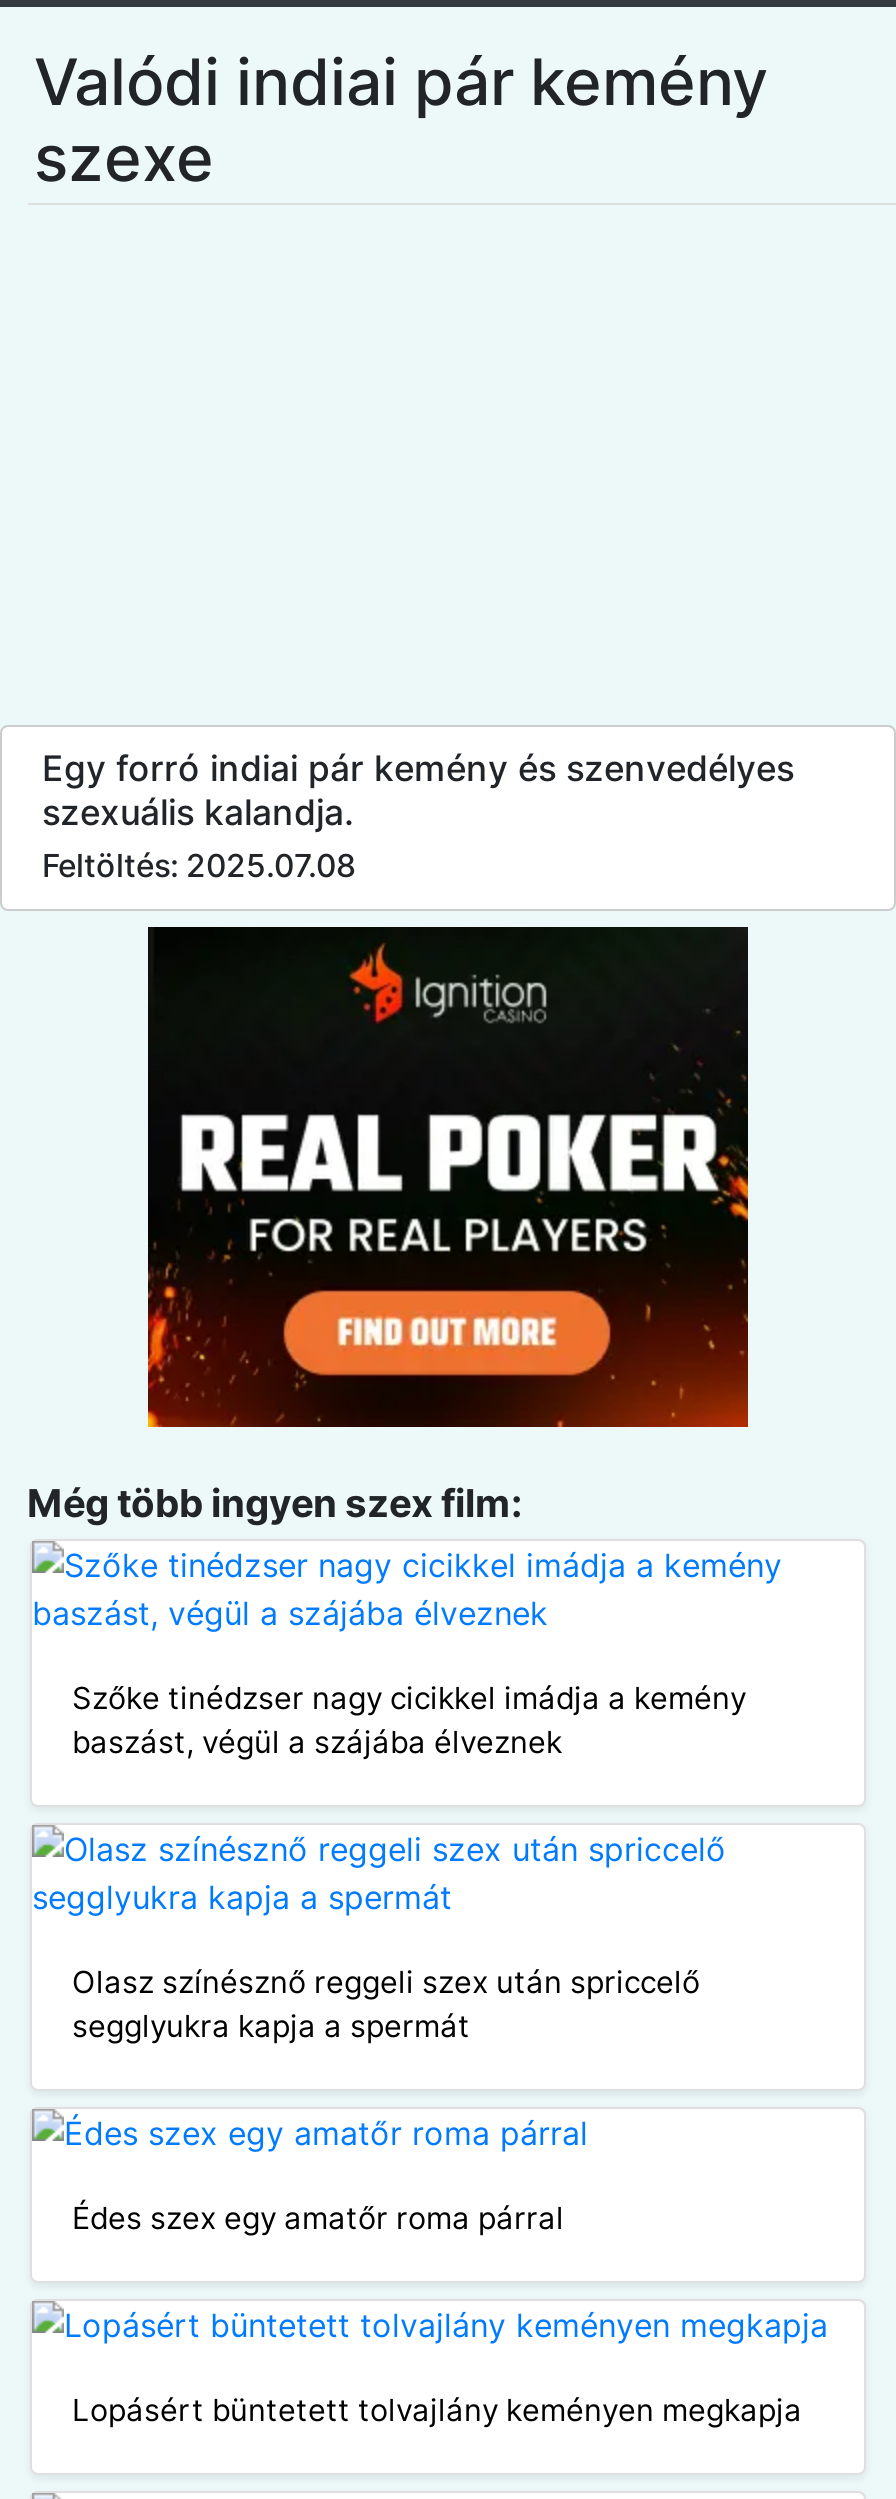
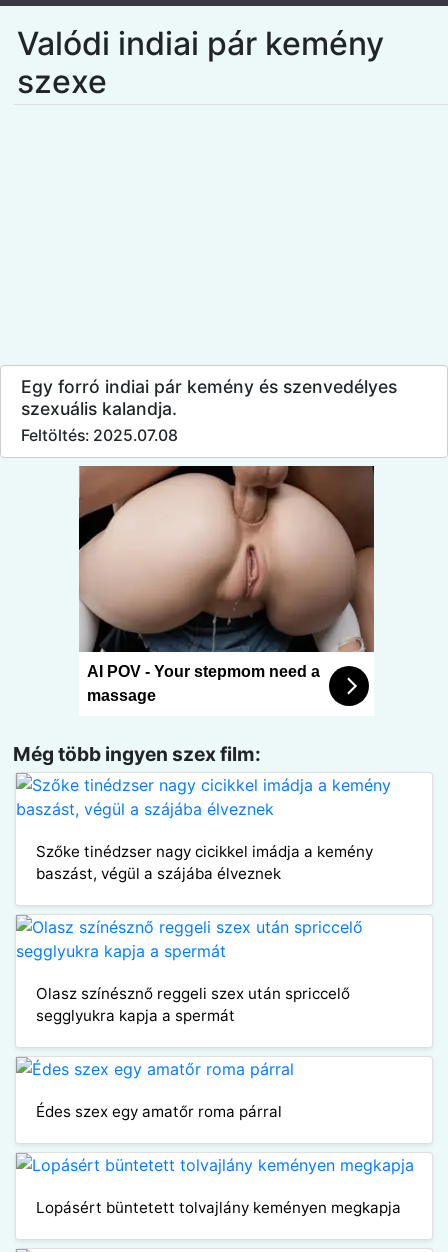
+ AI POV - Your stepmom need a
+ massage

- [image]
+ [image]
